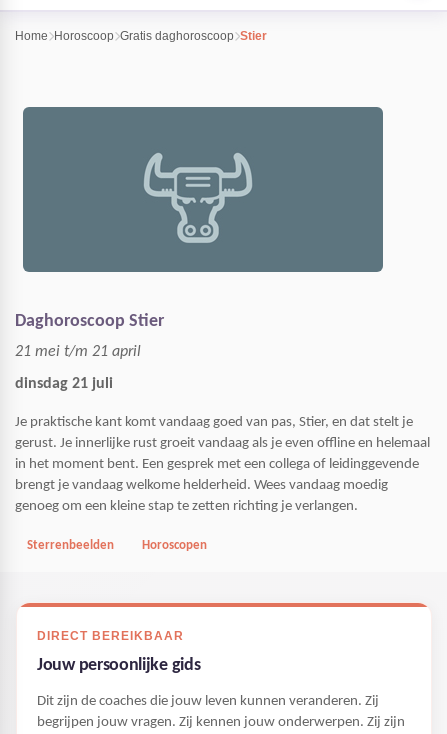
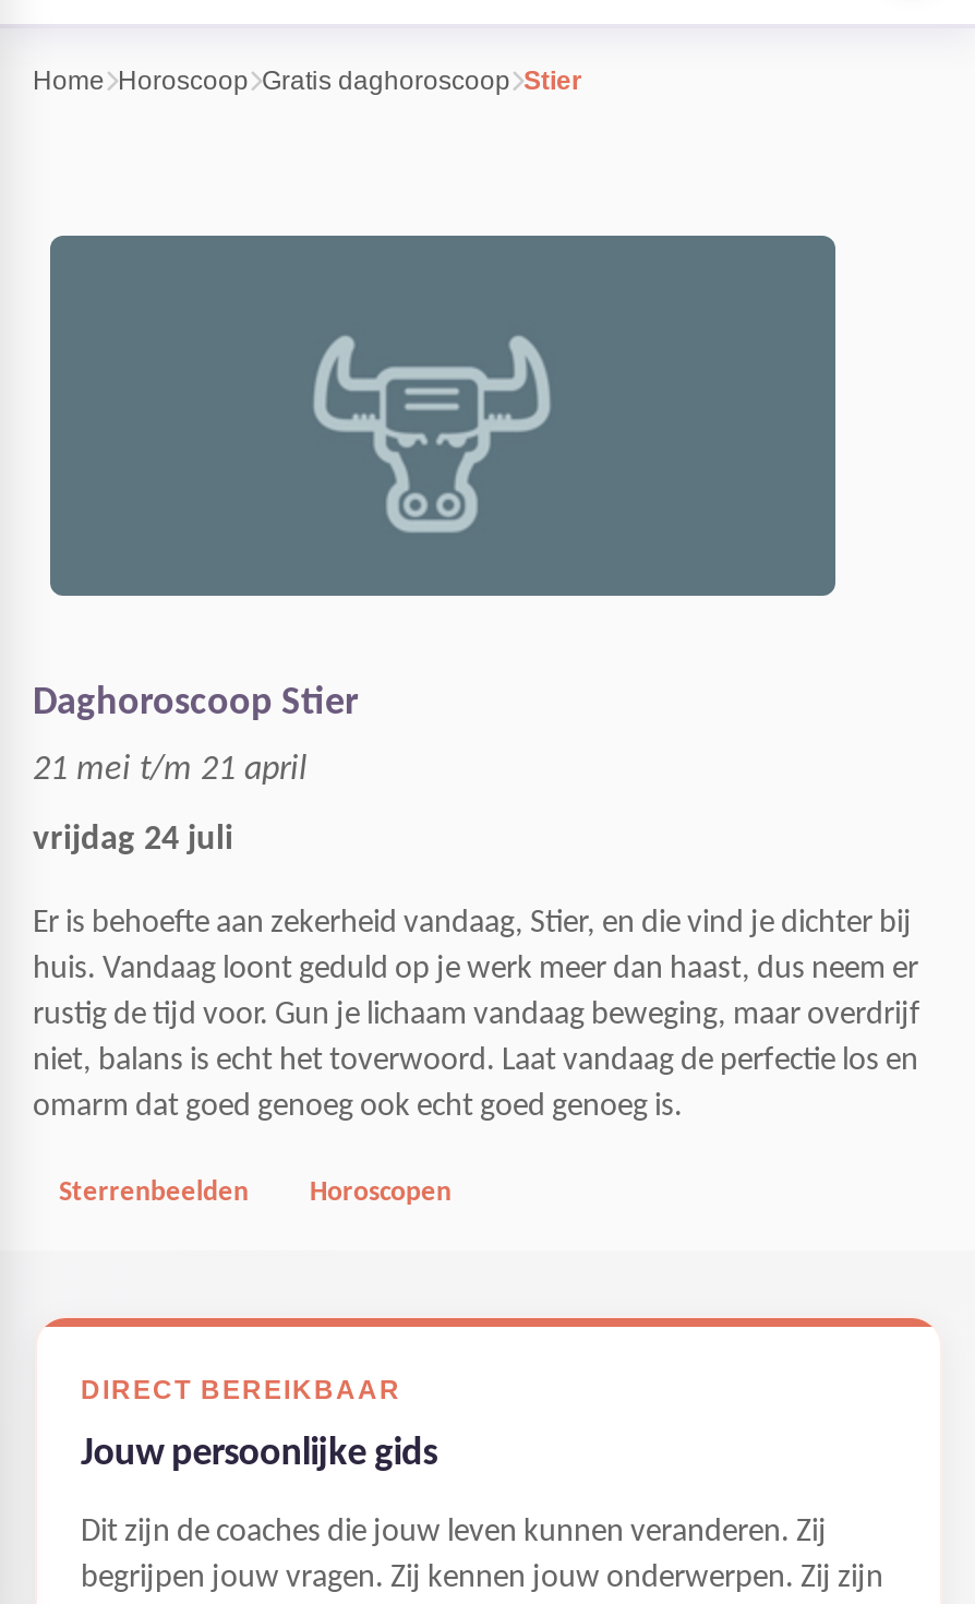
- dinsdag 21 juli
+ vrijdag 24 juli

- Je praktische kant komt vandaag goed van pas, Stier, en dat stelt je
- gerust. Je innerlijke rust groeit vandaag als je even offline en helemaal
- in het moment bent. Een gesprek met een collega of leidinggevende
- brengt je vandaag welkome helderheid. Wees vandaag moedig
- genoeg om een kleine stap te zetten richting je verlangen.
+ Er is behoefte aan zekerheid vandaag, Stier, en die vind je dichter bij
+ huis. Vandaag loont geduld op je werk meer dan haast, dus neem er
+ rustig de tijd voor. Gun je lichaam vandaag beweging, maar overdrijf
+ niet, balans is echt het toverwoord. Laat vandaag de perfectie los en
+ omarm dat goed genoeg ook echt goed genoeg is.
